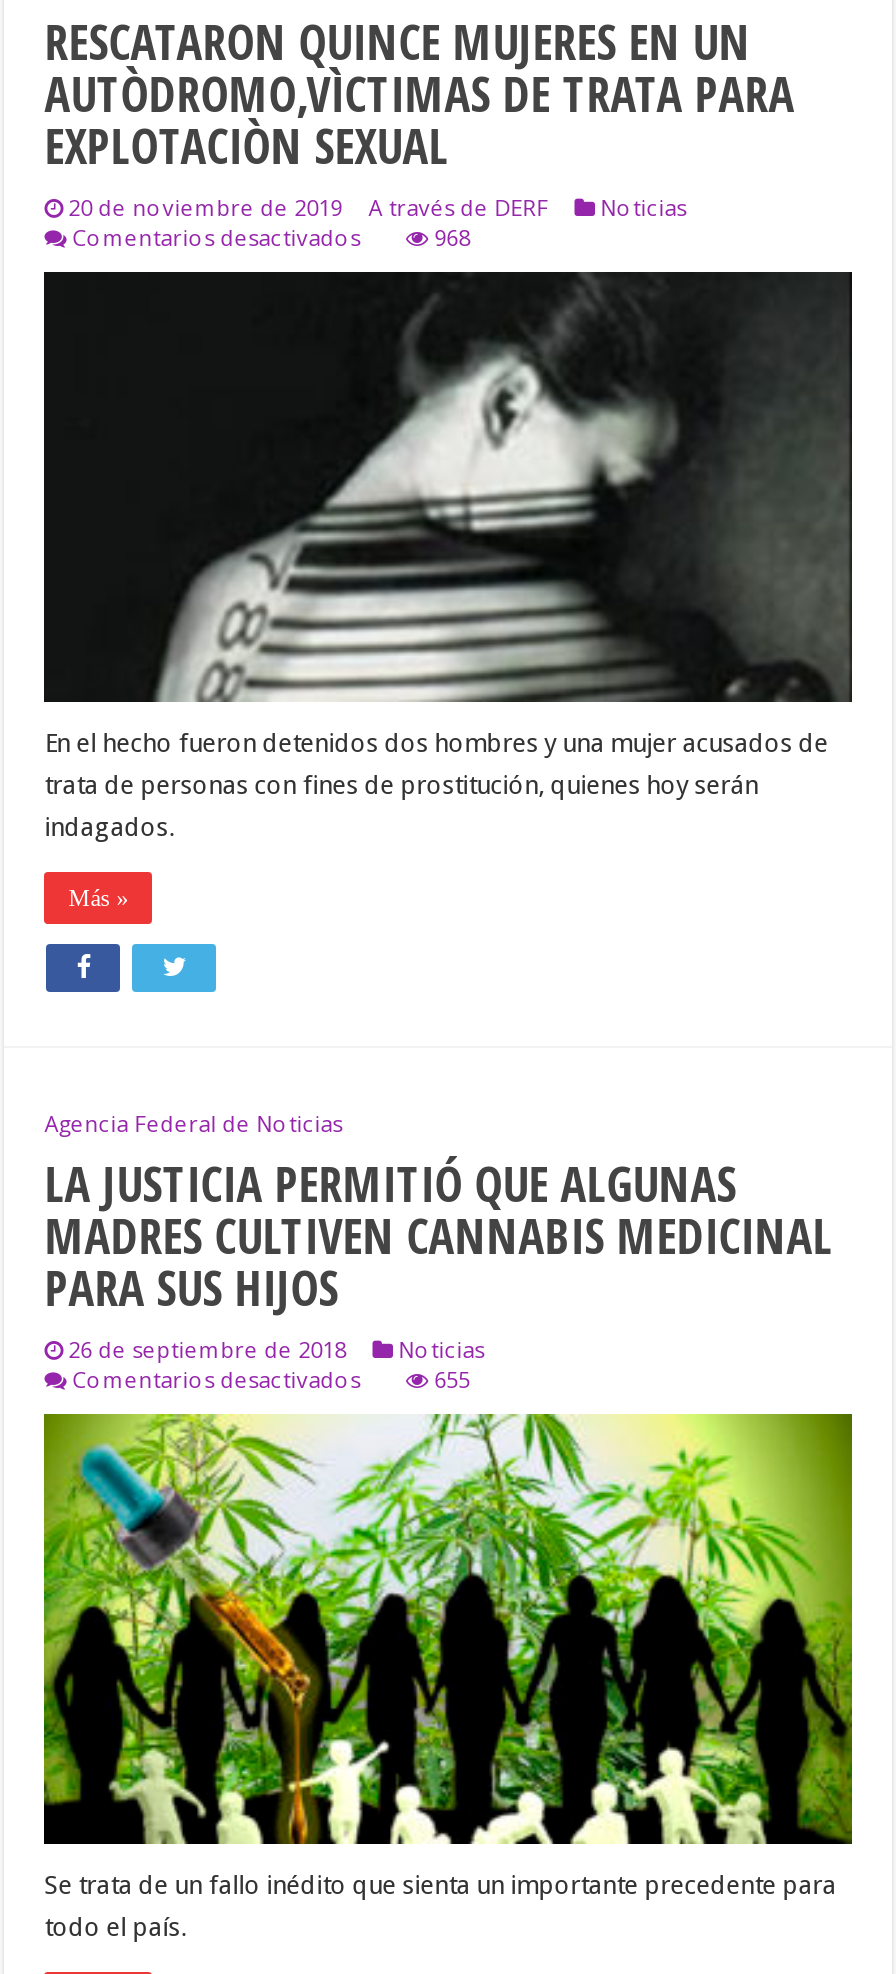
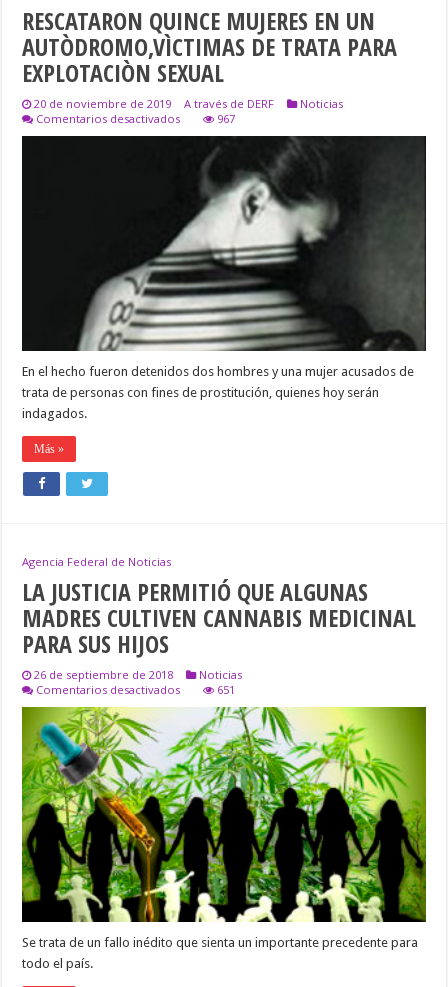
- 968
+ 967

- 655
+ 651
